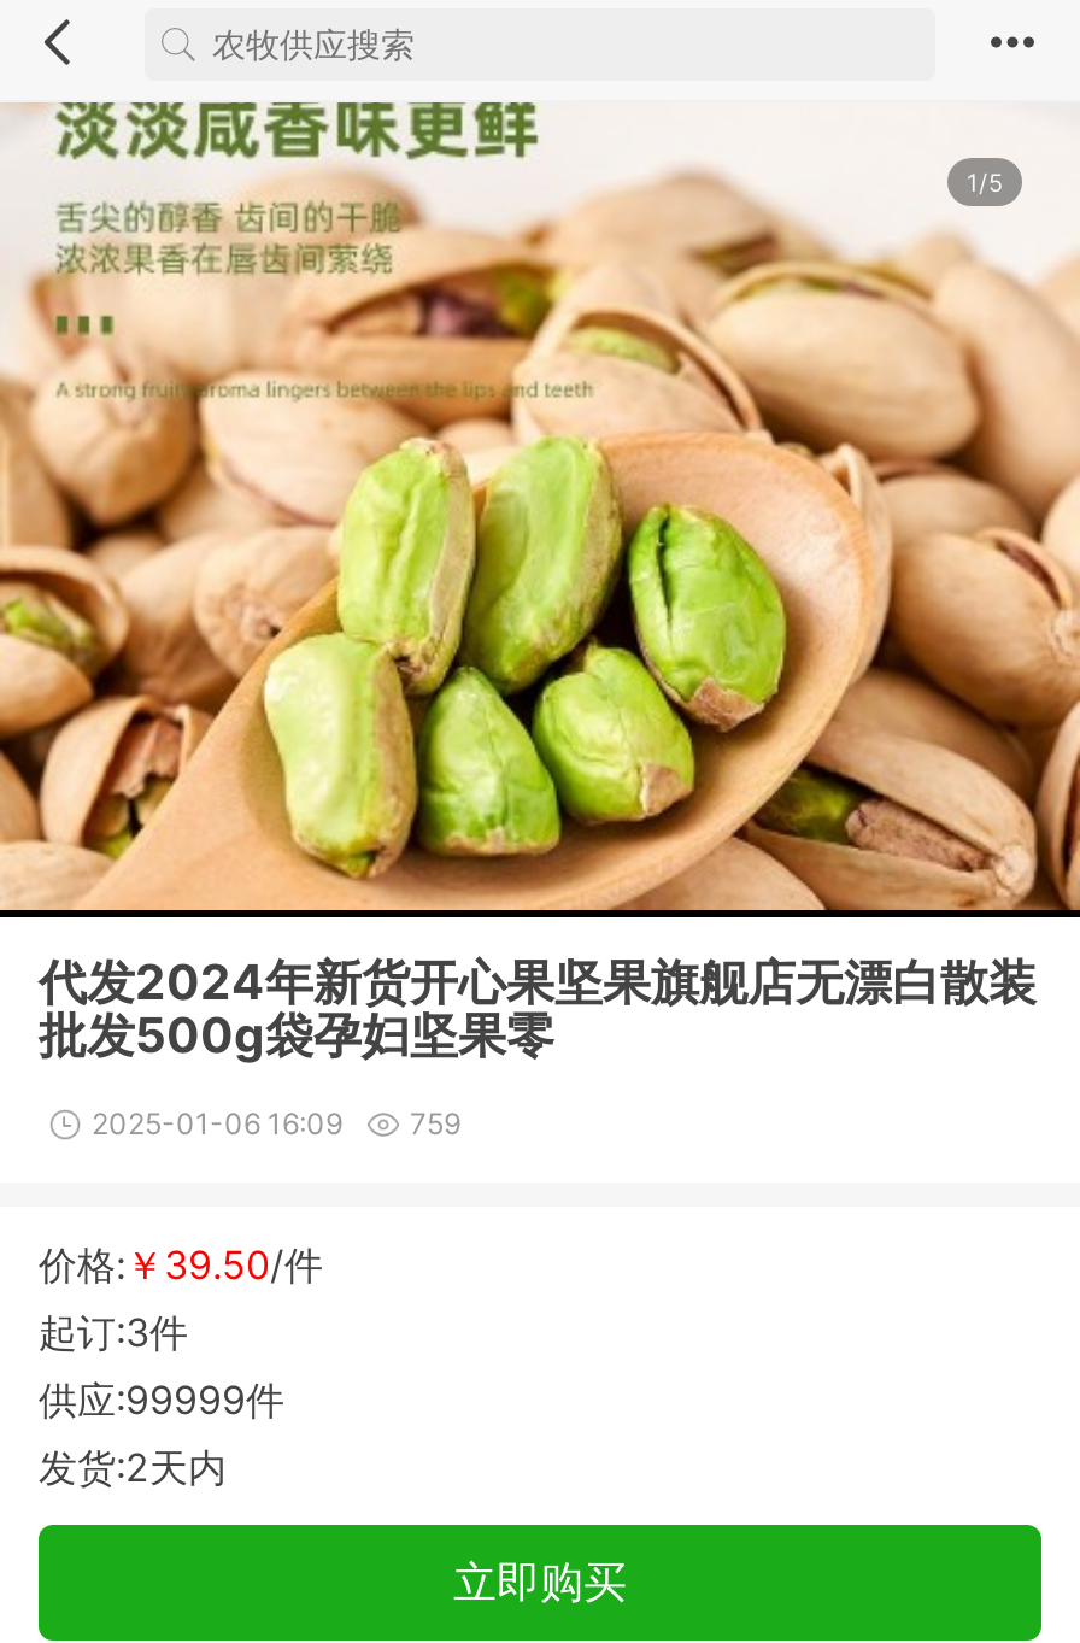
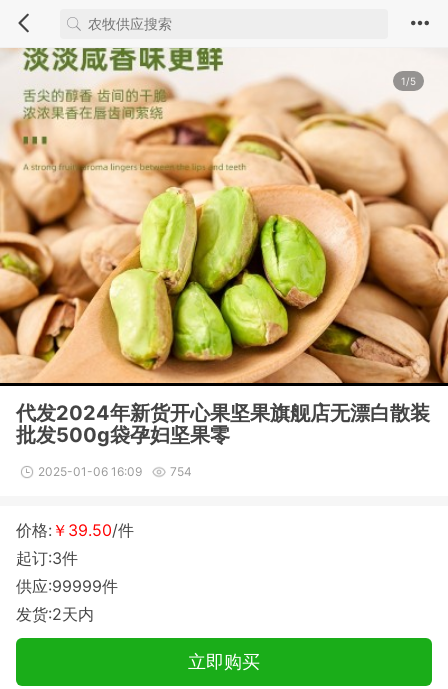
- 2025-01-06 16:09 759
+ 2025-01-06 16:09 754
